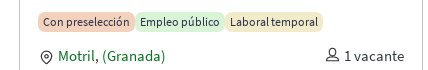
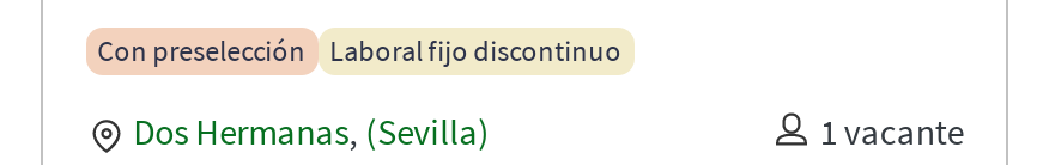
- Empleo público
- Laboral temporal
+ Laboral fijo discontinuo

- Motril, (Granada)
+ Dos Hermanas, (Sevilla)
